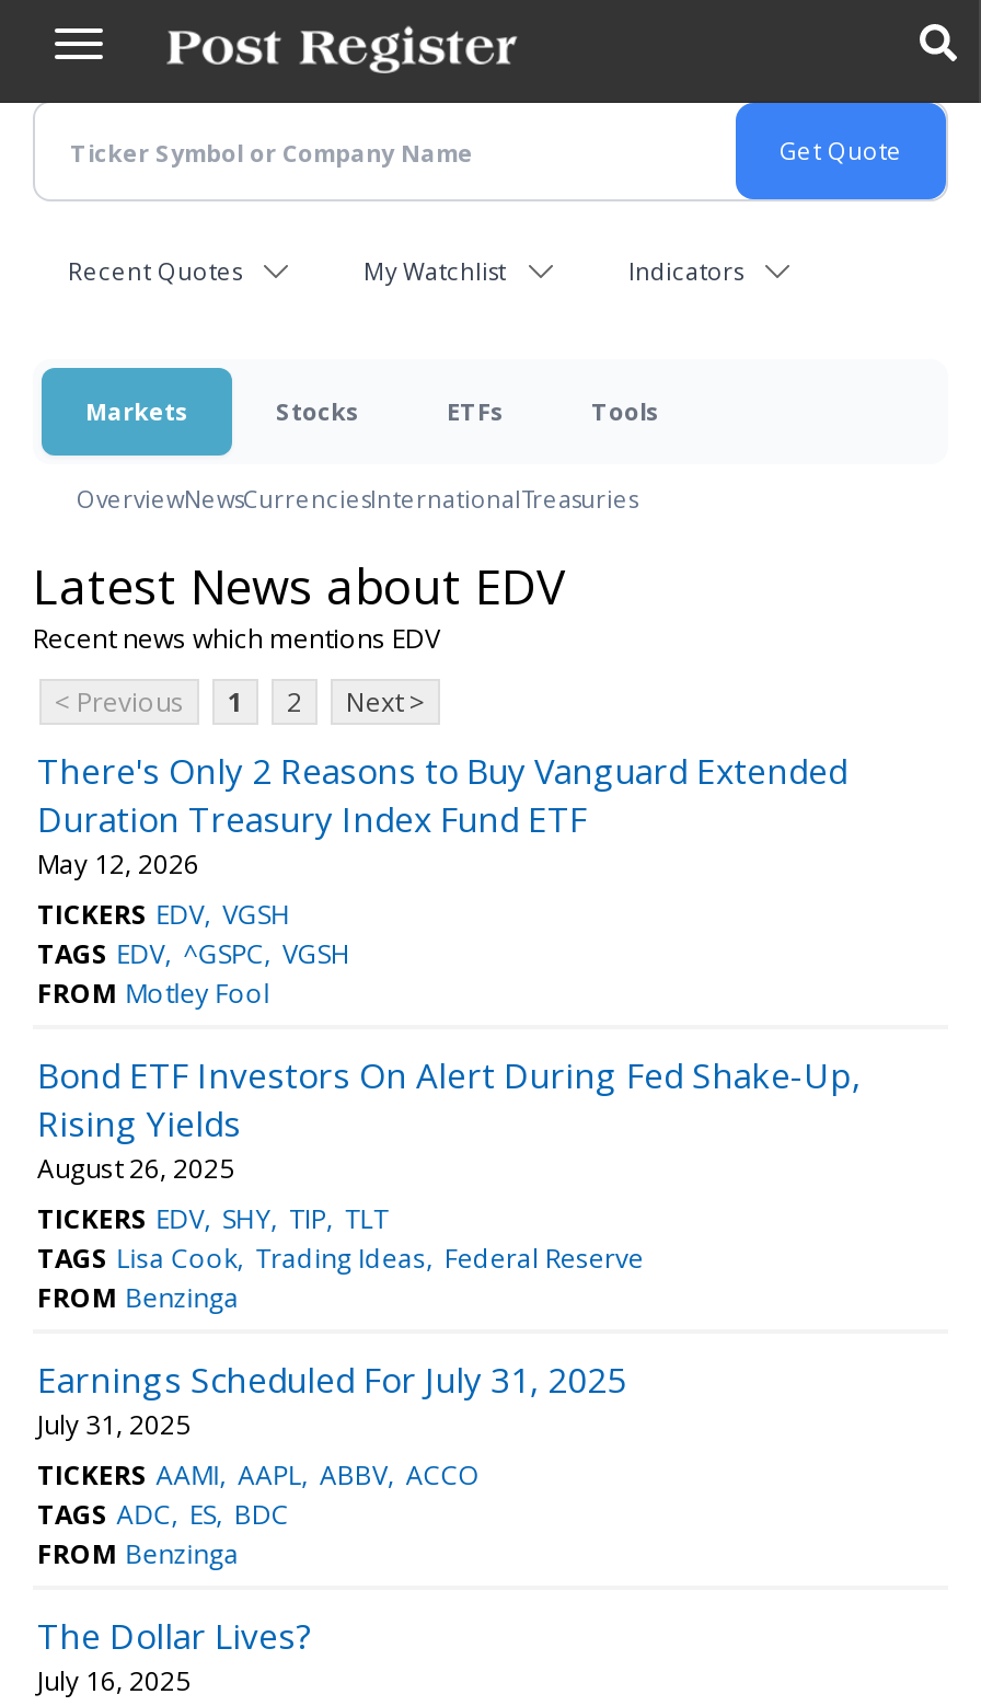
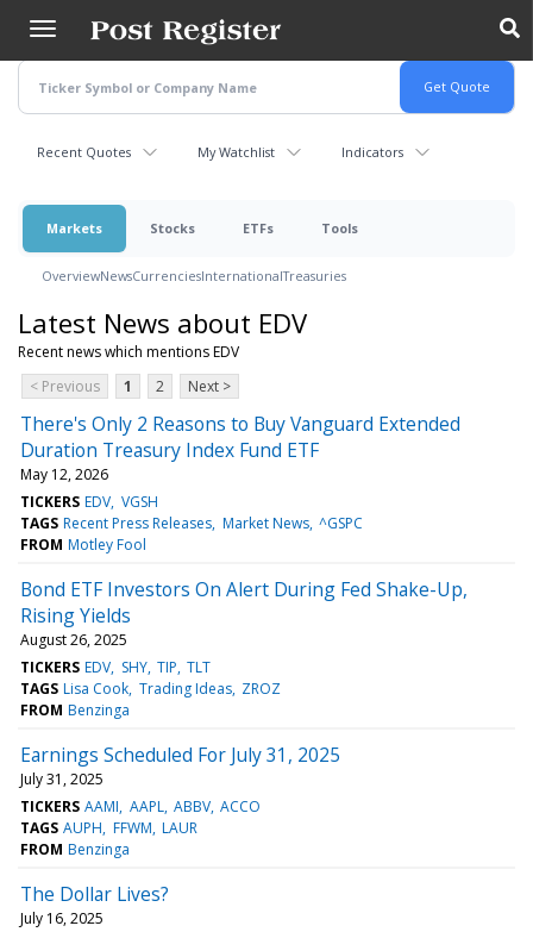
- TAGS EDV ^GSPC VGSH
+ TAGS Recent Press Releases Market News ^GSPC

- TAGS Lisa Cook Trading Ideas Federal Reserve
+ TAGS Lisa Cook Trading Ideas ZROZ

- TAGS ADC ES BDC
+ TAGS AUPH FFWM LAUR
